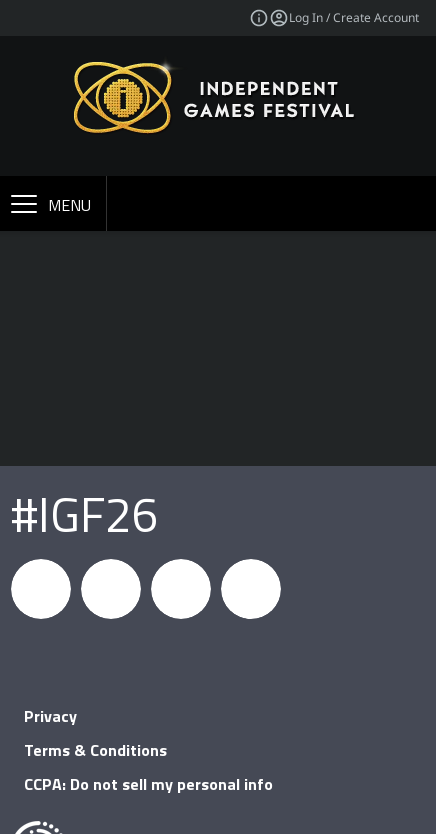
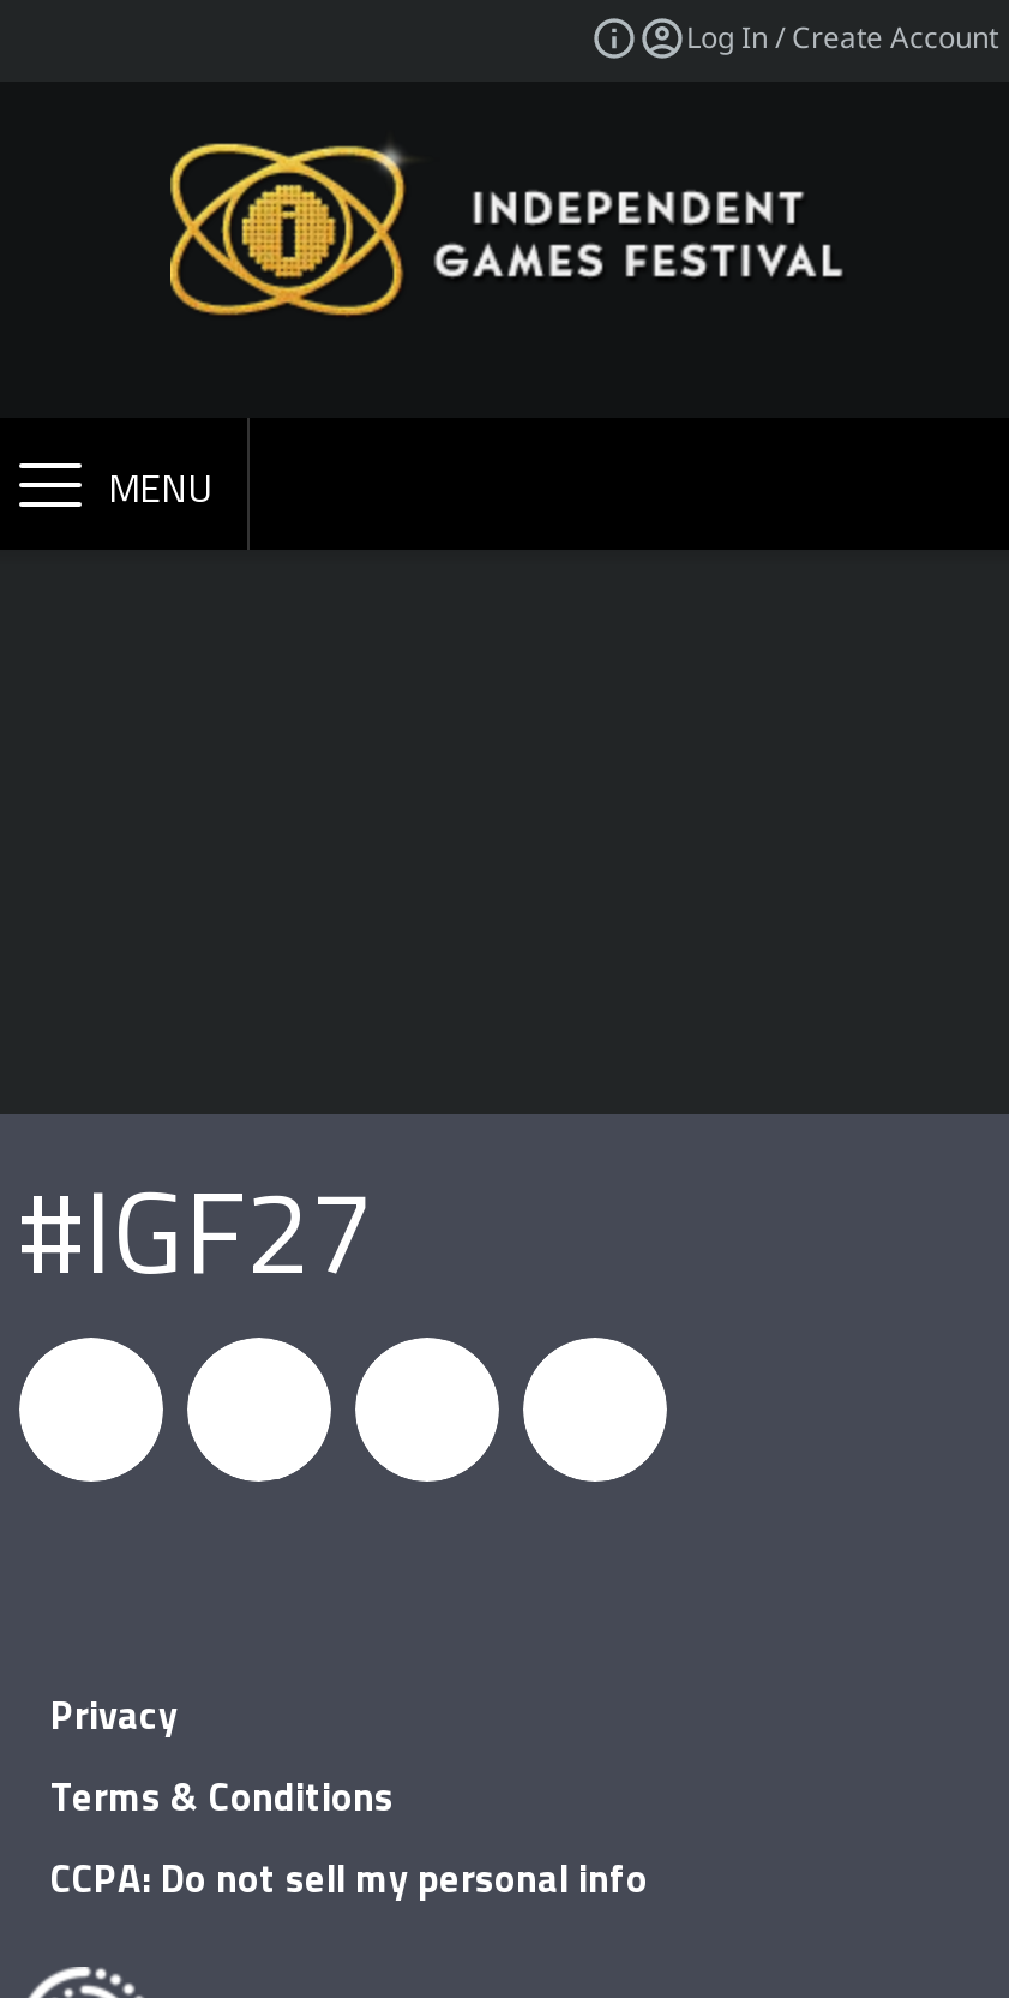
- #IGF26
+ #IGF27
